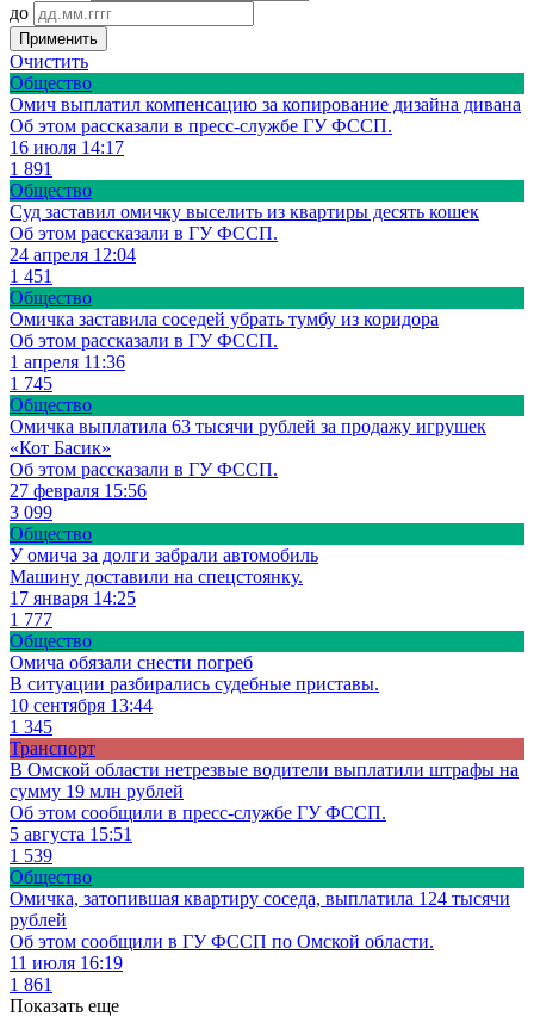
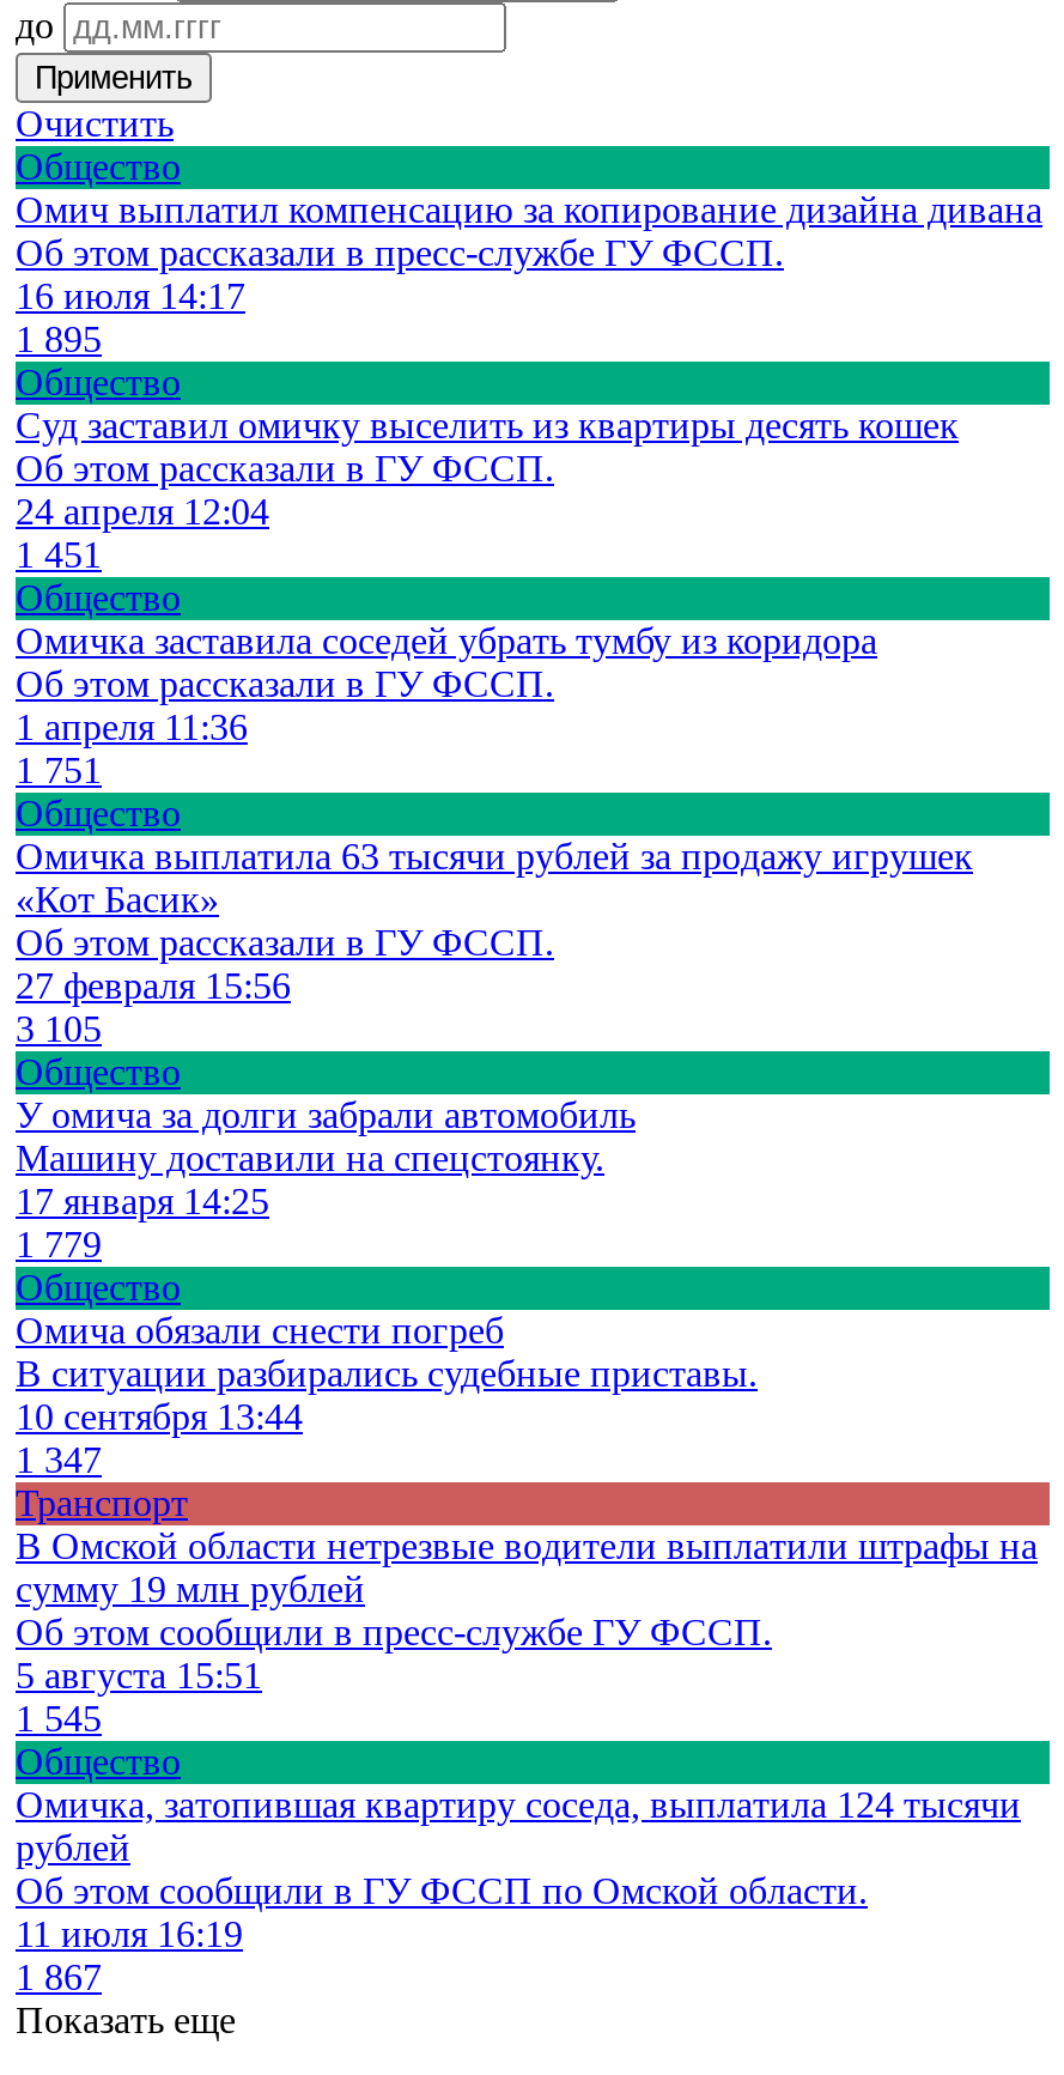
- 1 891
+ 1 895

- 1 745
+ 1 751

- 3 099
+ 3 105

- 1 777
+ 1 779

- 1 345
+ 1 347

- 1 539
+ 1 545

- 1 861
+ 1 867
